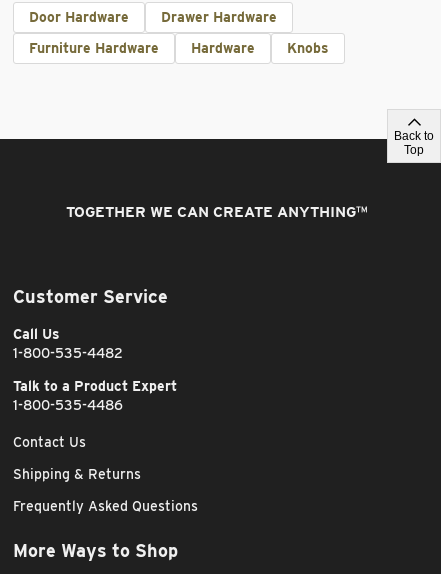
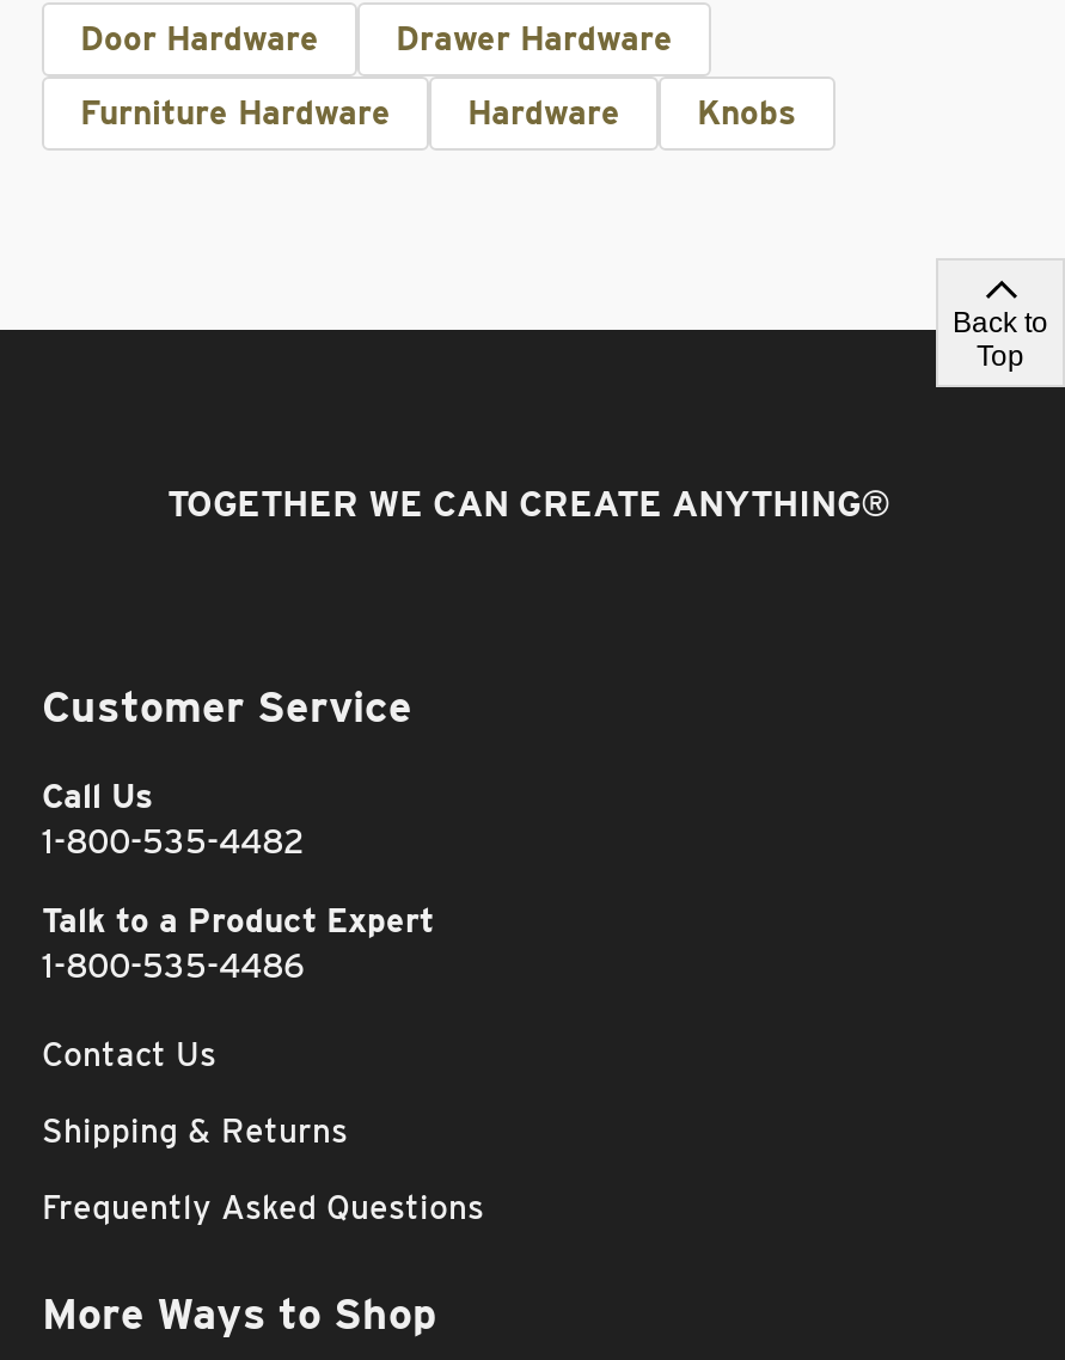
- TOGETHER WE CAN CREATE ANYTHING™
+ TOGETHER WE CAN CREATE ANYTHING®
